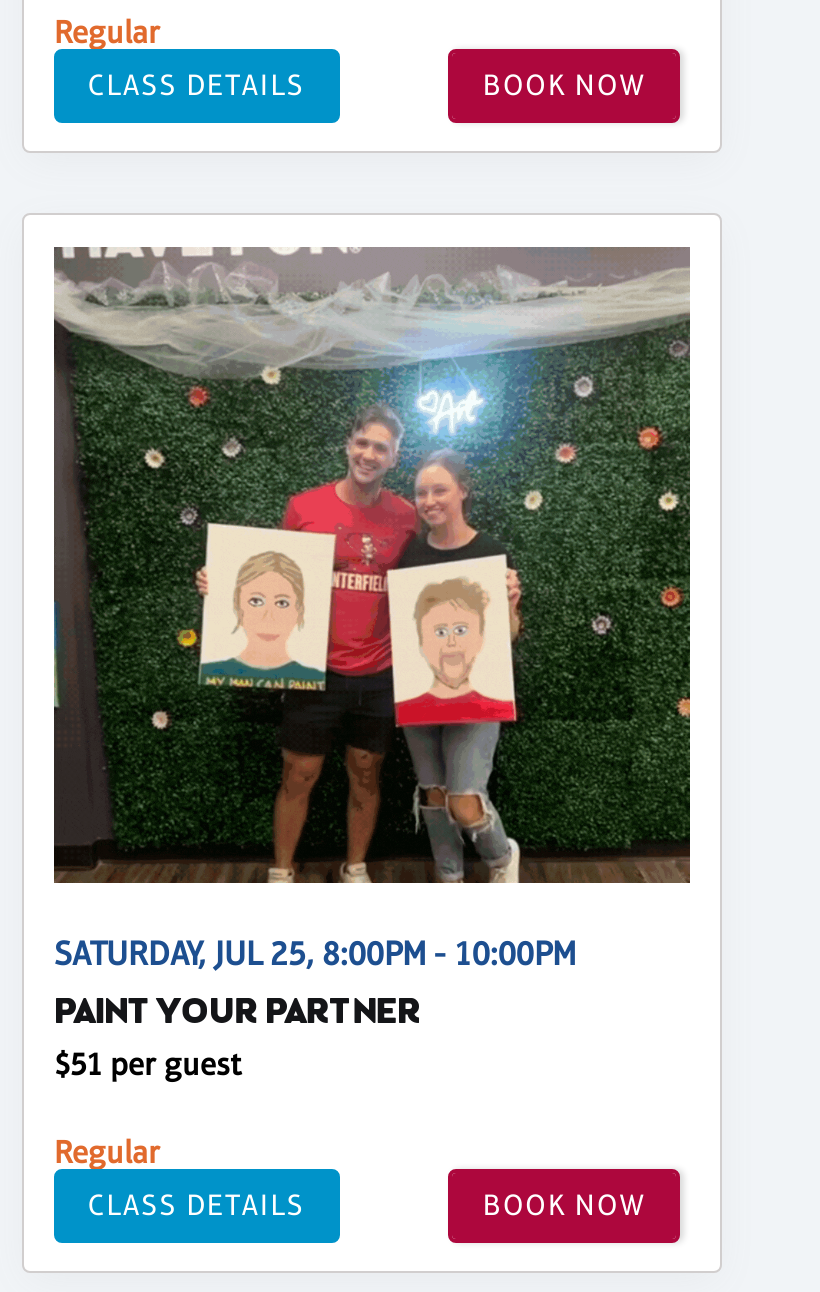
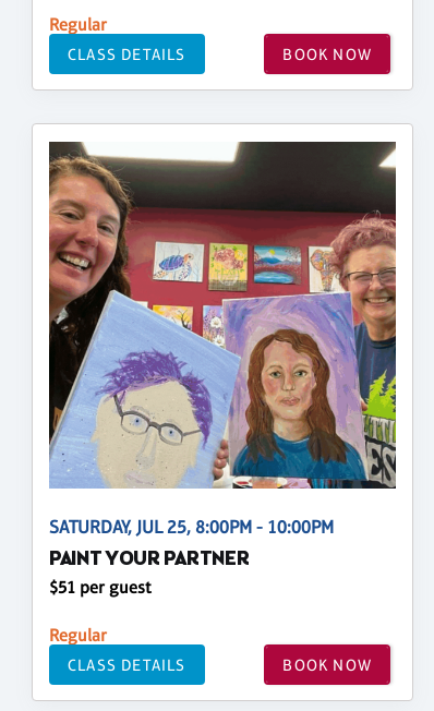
- [image]
+ [image]
